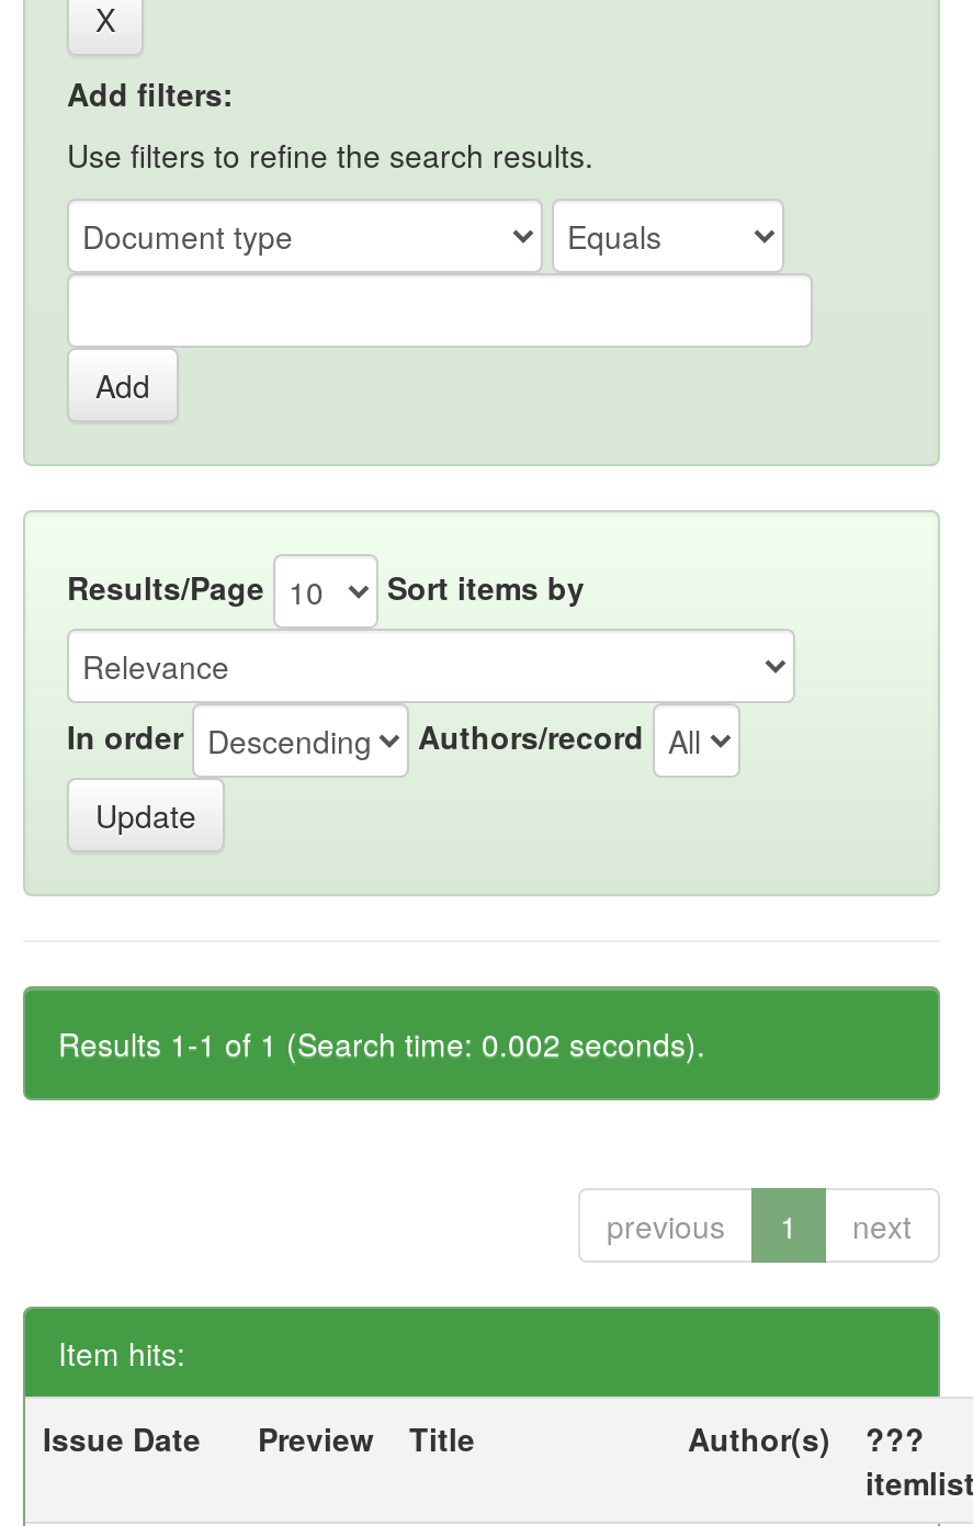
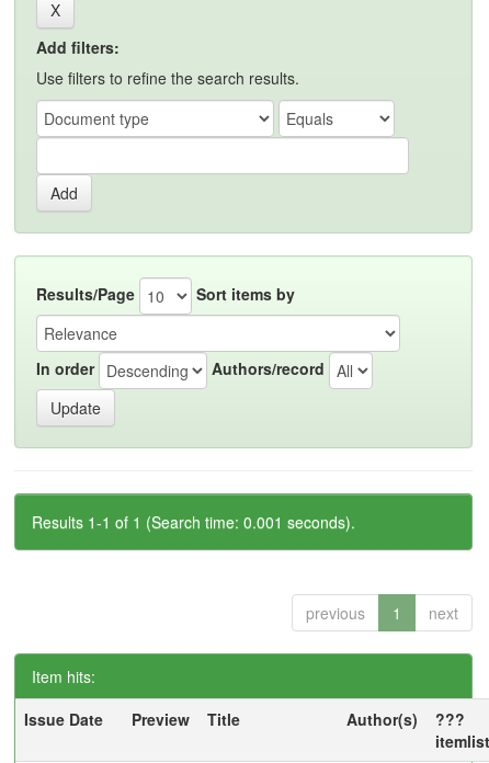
- Results 1-1 of 1 (Search time: 0.002 seconds).
+ Results 1-1 of 1 (Search time: 0.001 seconds).
